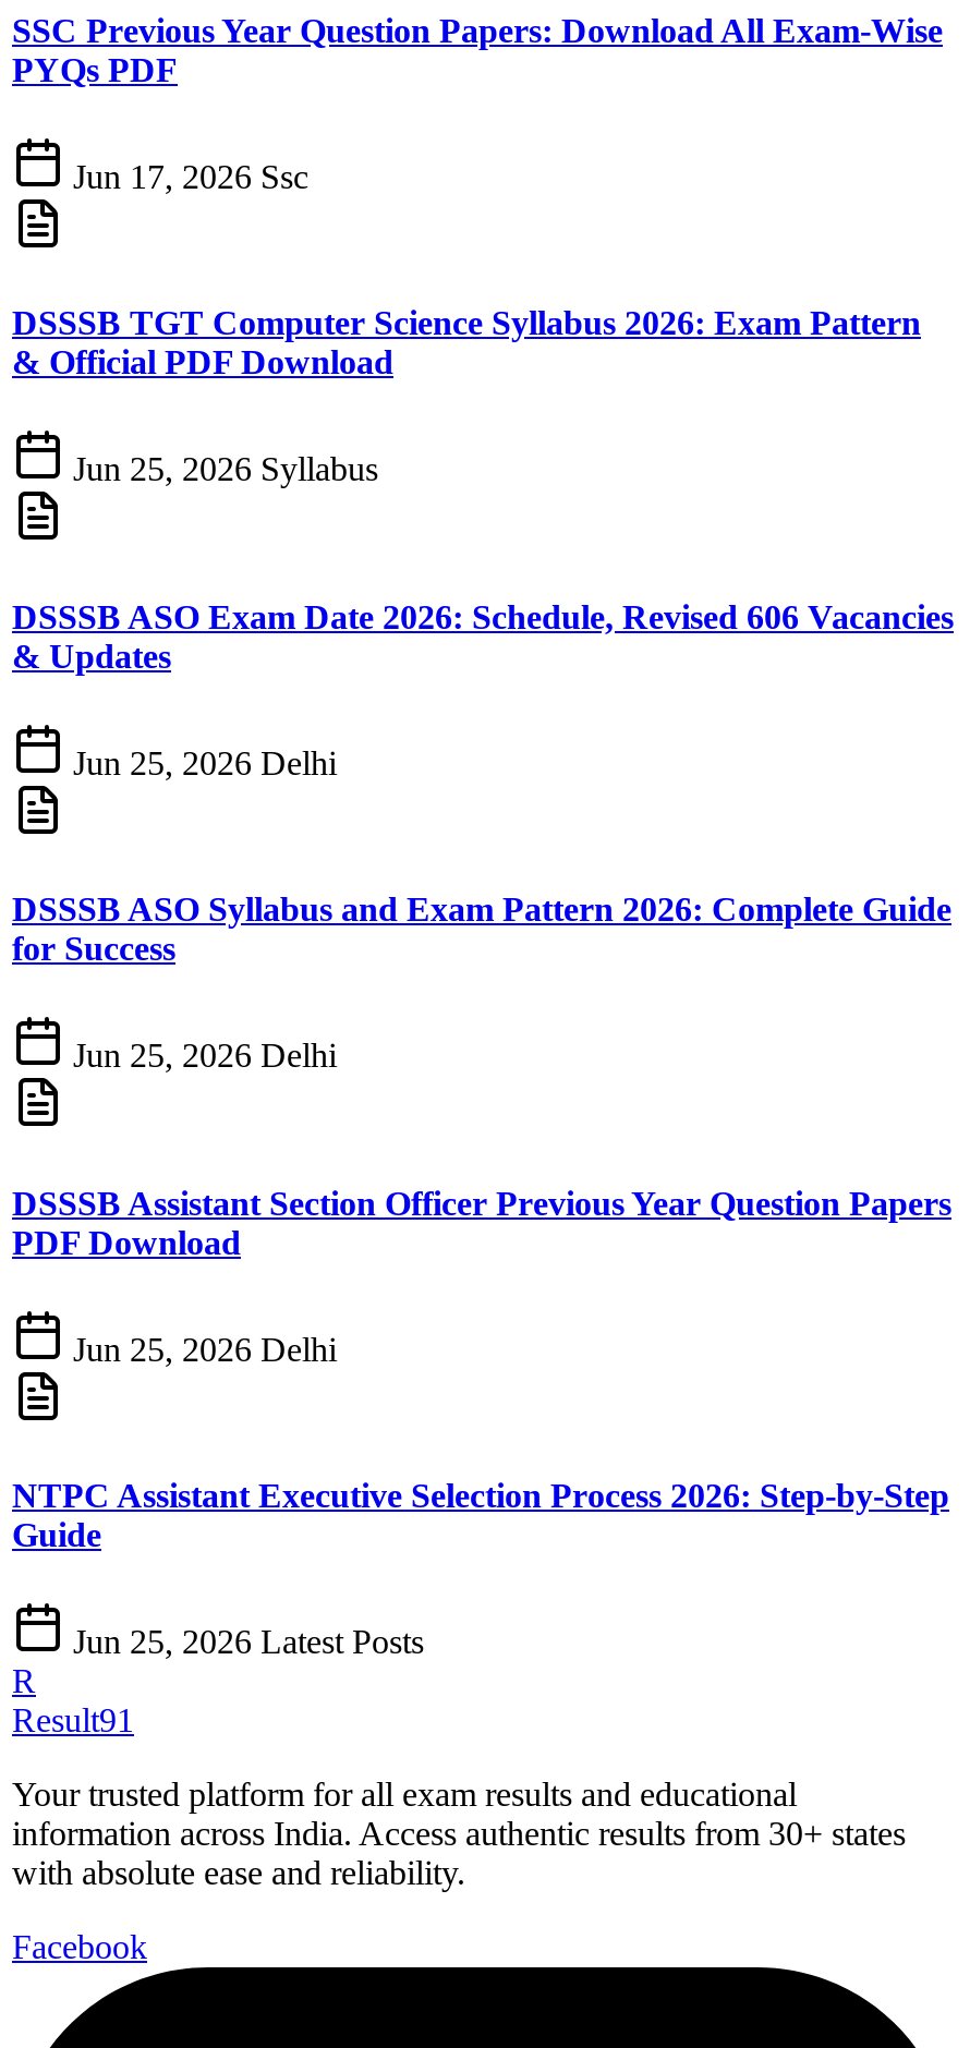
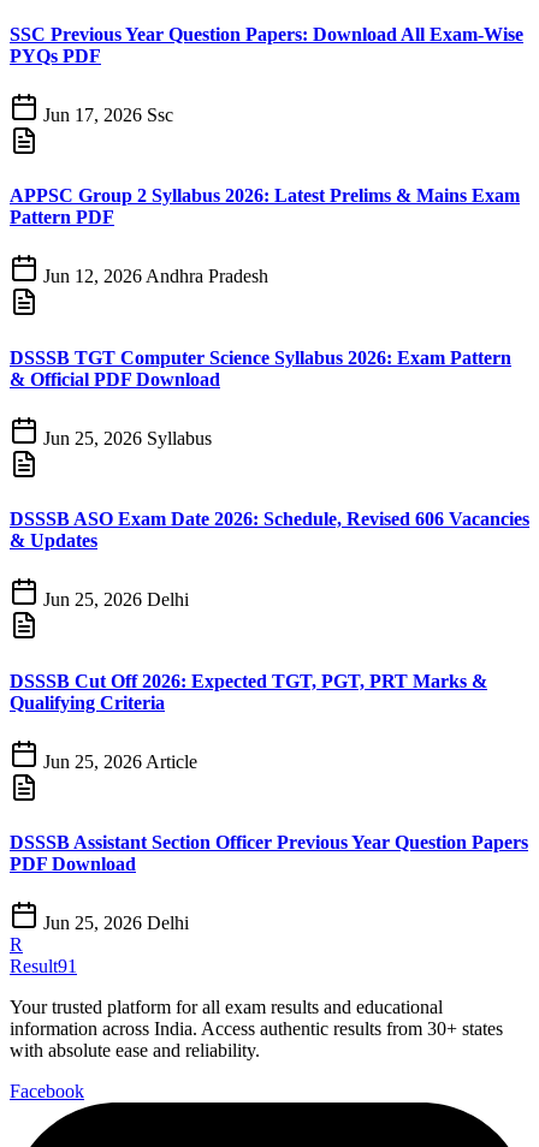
+ APPSC Group 2 Syllabus 2026: Latest Prelims & Mains Exam
+ Pattern PDF
+ Jun 12, 2026 Andhra Pradesh

moved down: DSSSB TGT Computer Science Syllabus 2026: Exam Pattern | & Official PDF Download | Jun 25, 2026 Syllabus | DSSSB ASO Exam Date 2026: Schedule, Revised 606 Vacancies | & Updates | Jun 25, 2026 Delhi

- DSSSB ASO Syllabus and Exam Pattern 2026: Complete Guide
- for Success
+ DSSSB Cut Off 2026: Expected TGT, PGT, PRT Marks &
+ Qualifying Criteria

- Jun 25, 2026 Delhi
+ Jun 25, 2026 Article

moved down: DSSSB Assistant Section Officer Previous Year Question Papers | PDF Download | Jun 25, 2026 Delhi

- NTPC Assistant Executive Selection Process 2026: Step-by-Step
- Guide
- Jun 25, 2026 Latest Posts
